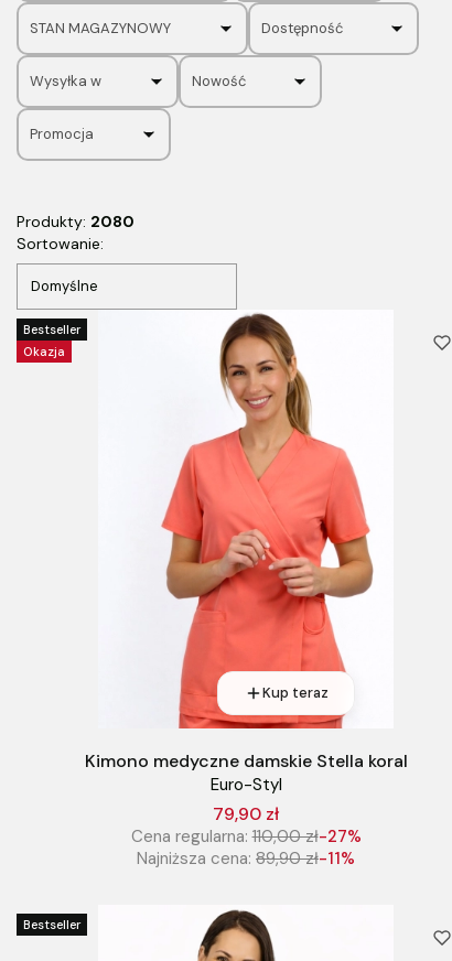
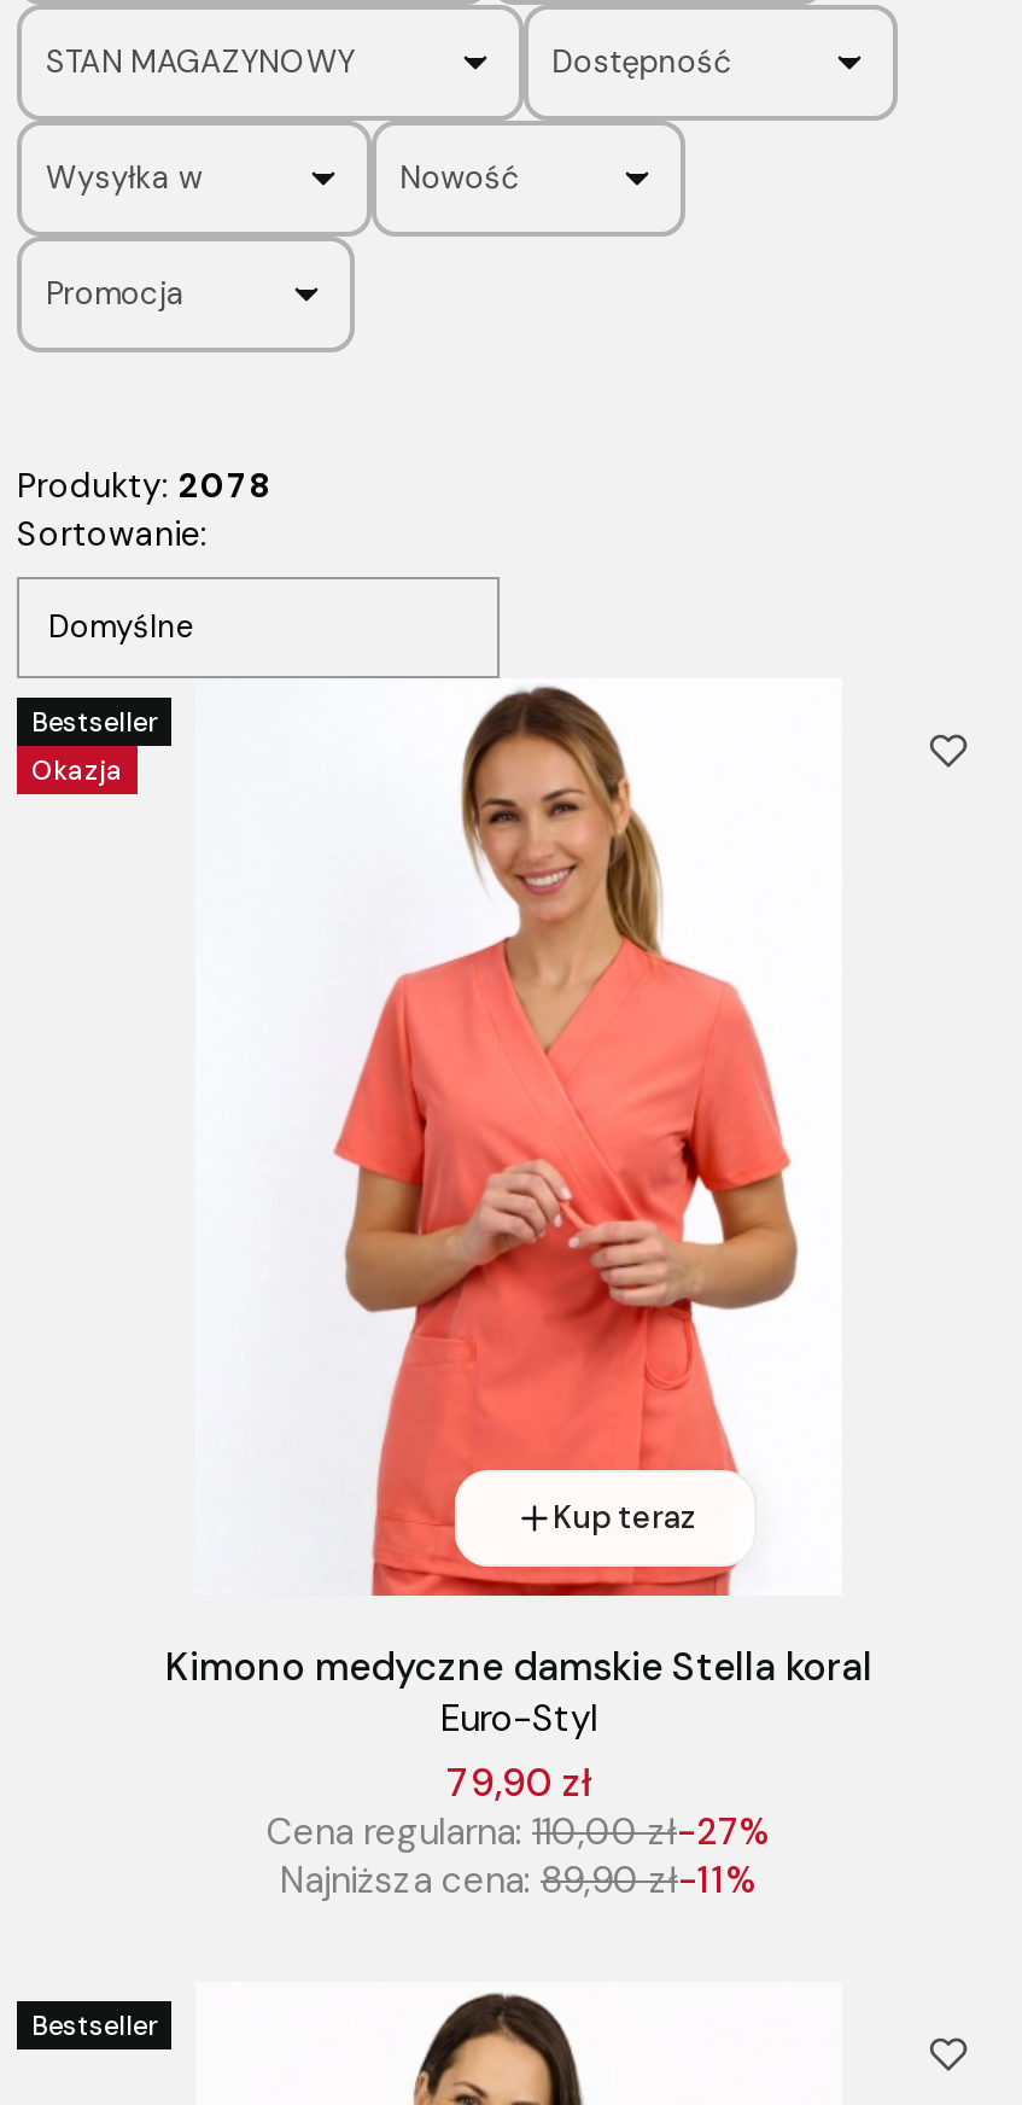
- Produkty: 2080
+ Produkty: 2078
